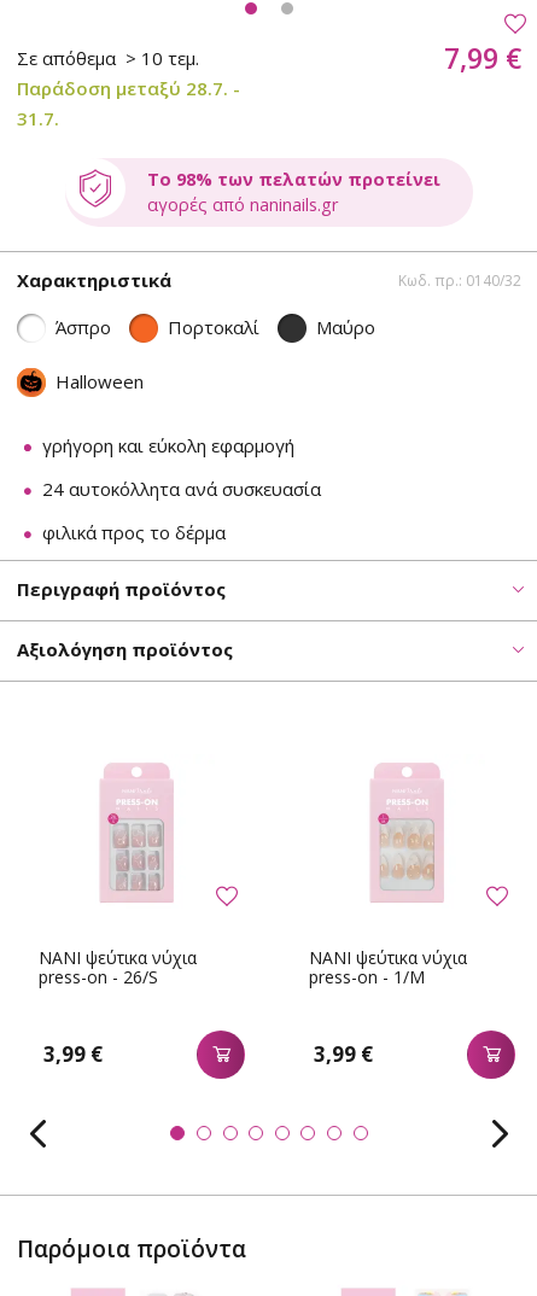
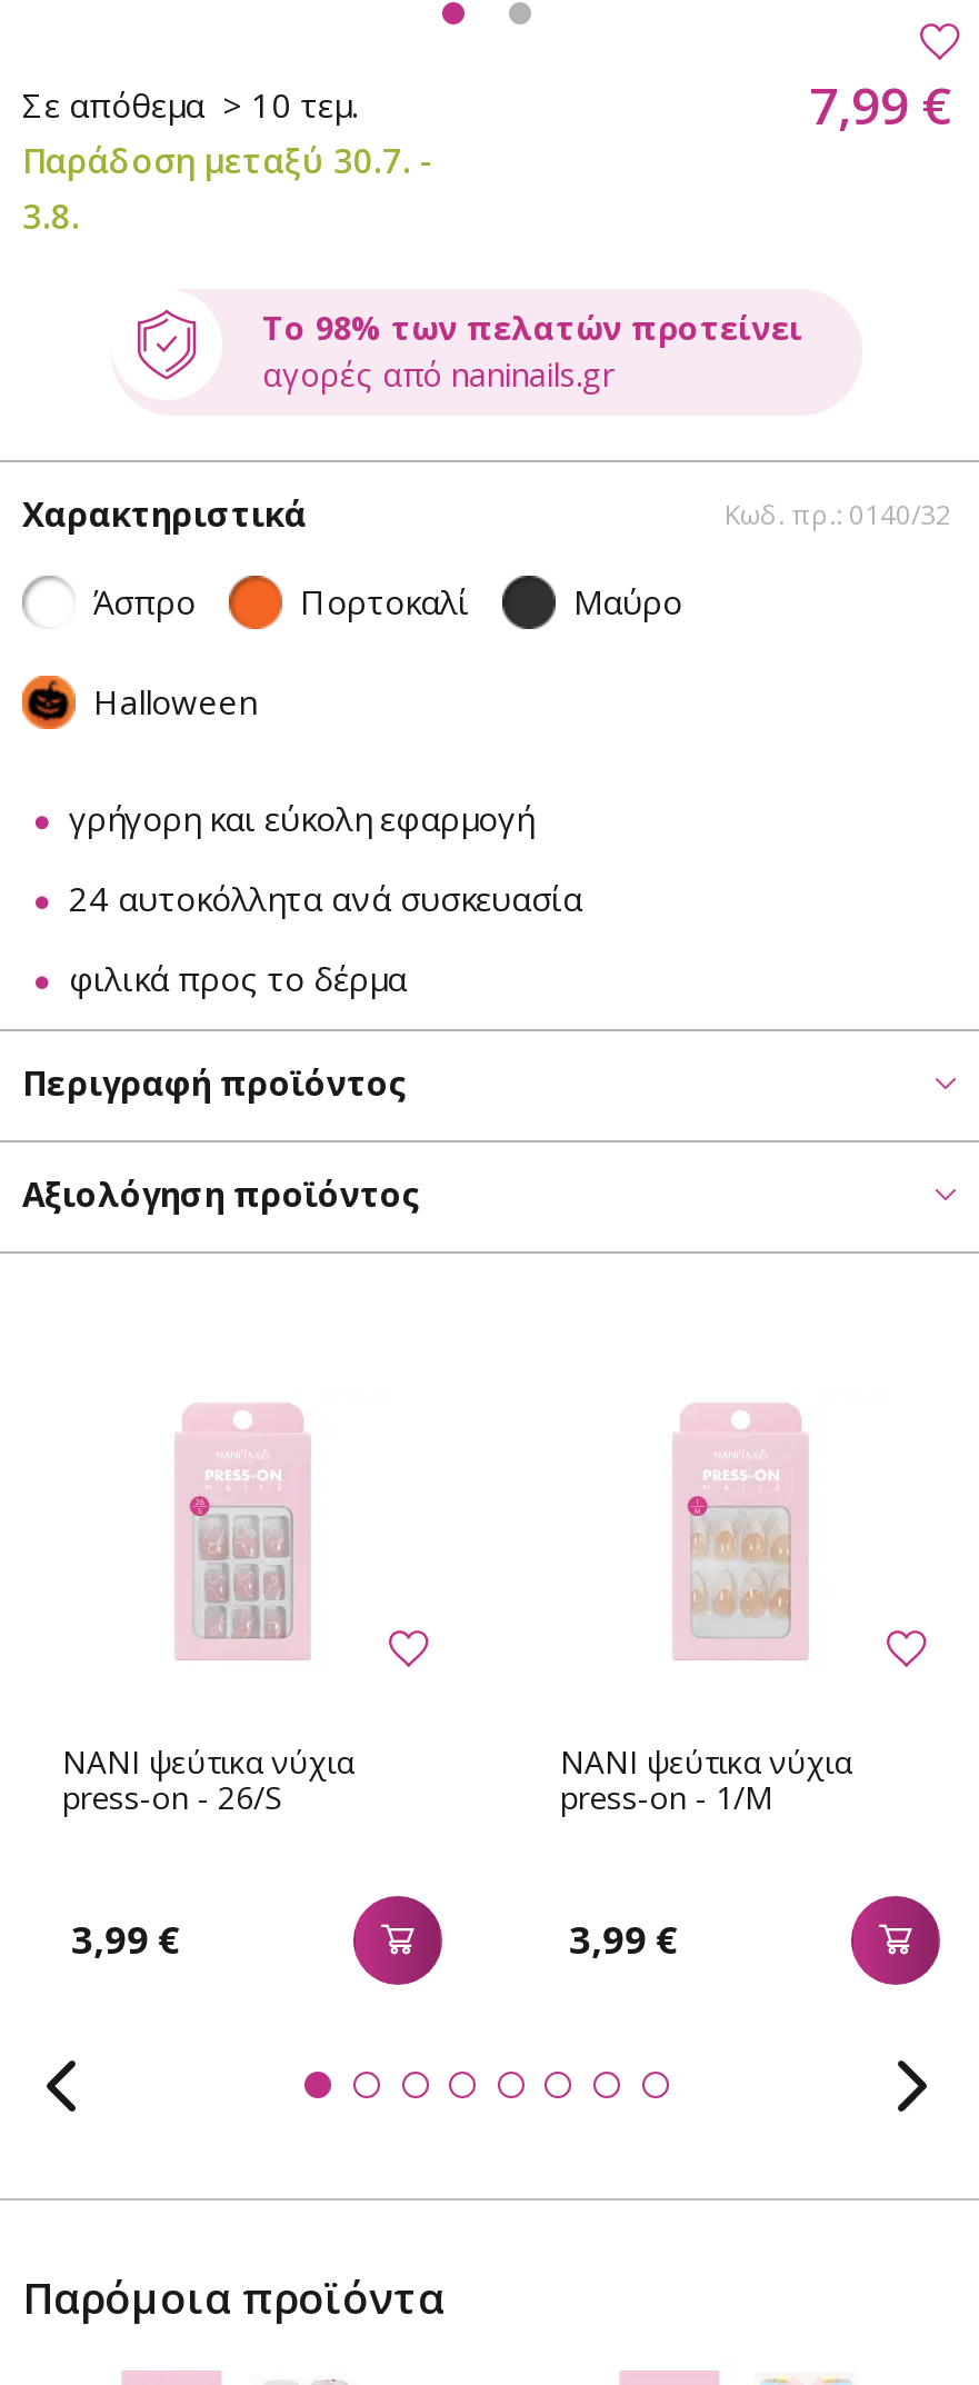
- Παράδοση μεταξύ 28.7. -
+ Παράδοση μεταξύ 30.7. -

- 31.7.
+ 3.8.
